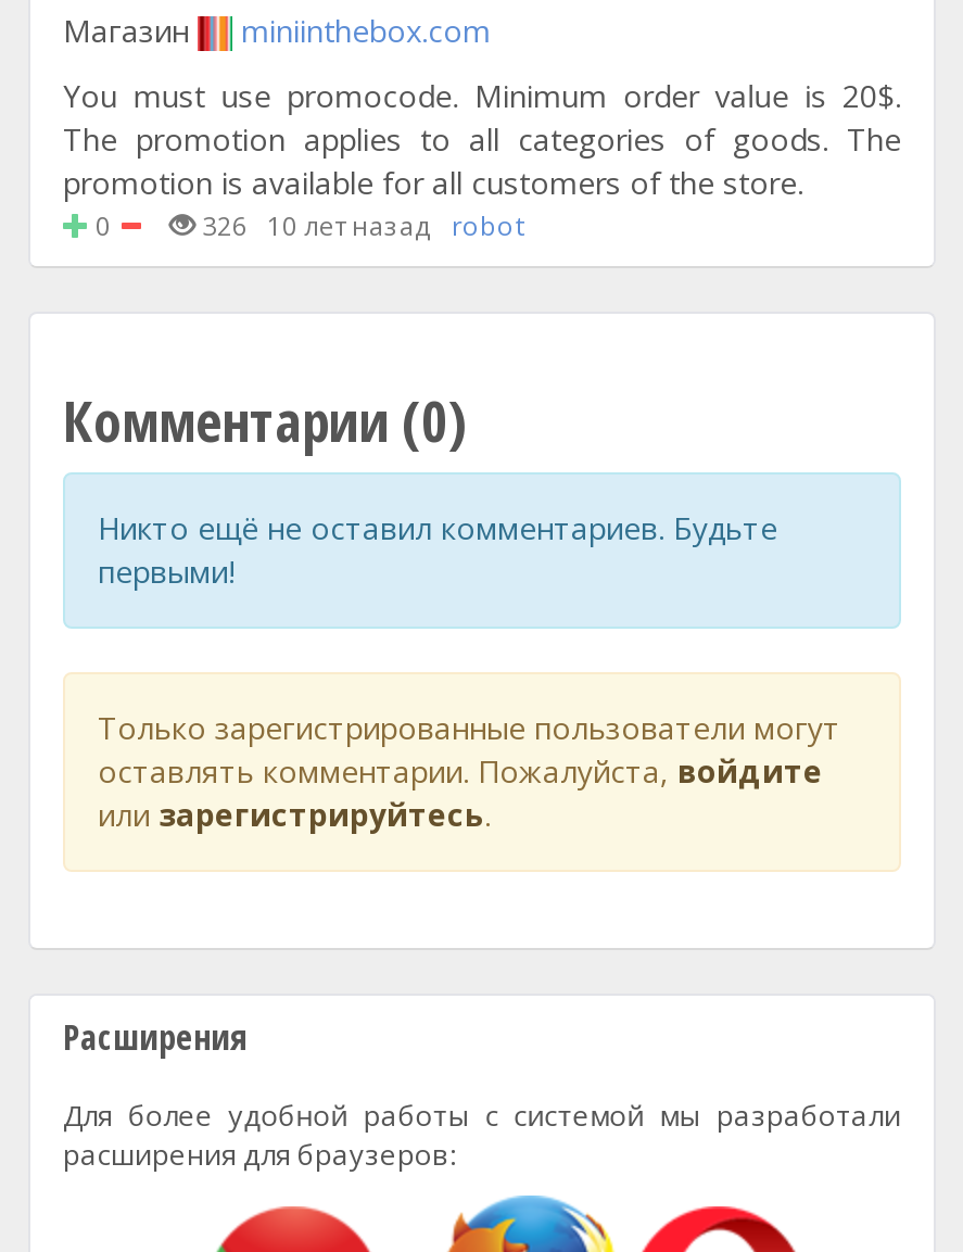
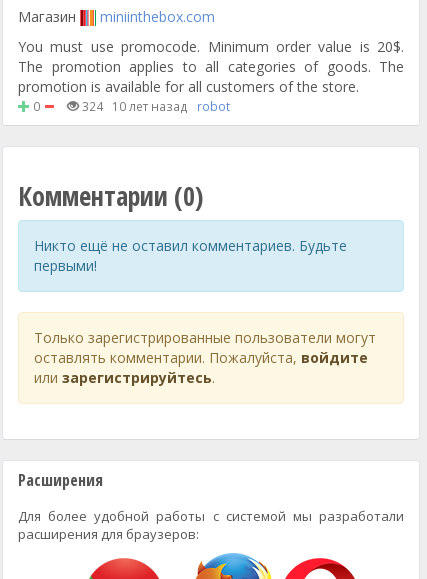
- 326 10 лет назад robot
+ 324 10 лет назад robot
